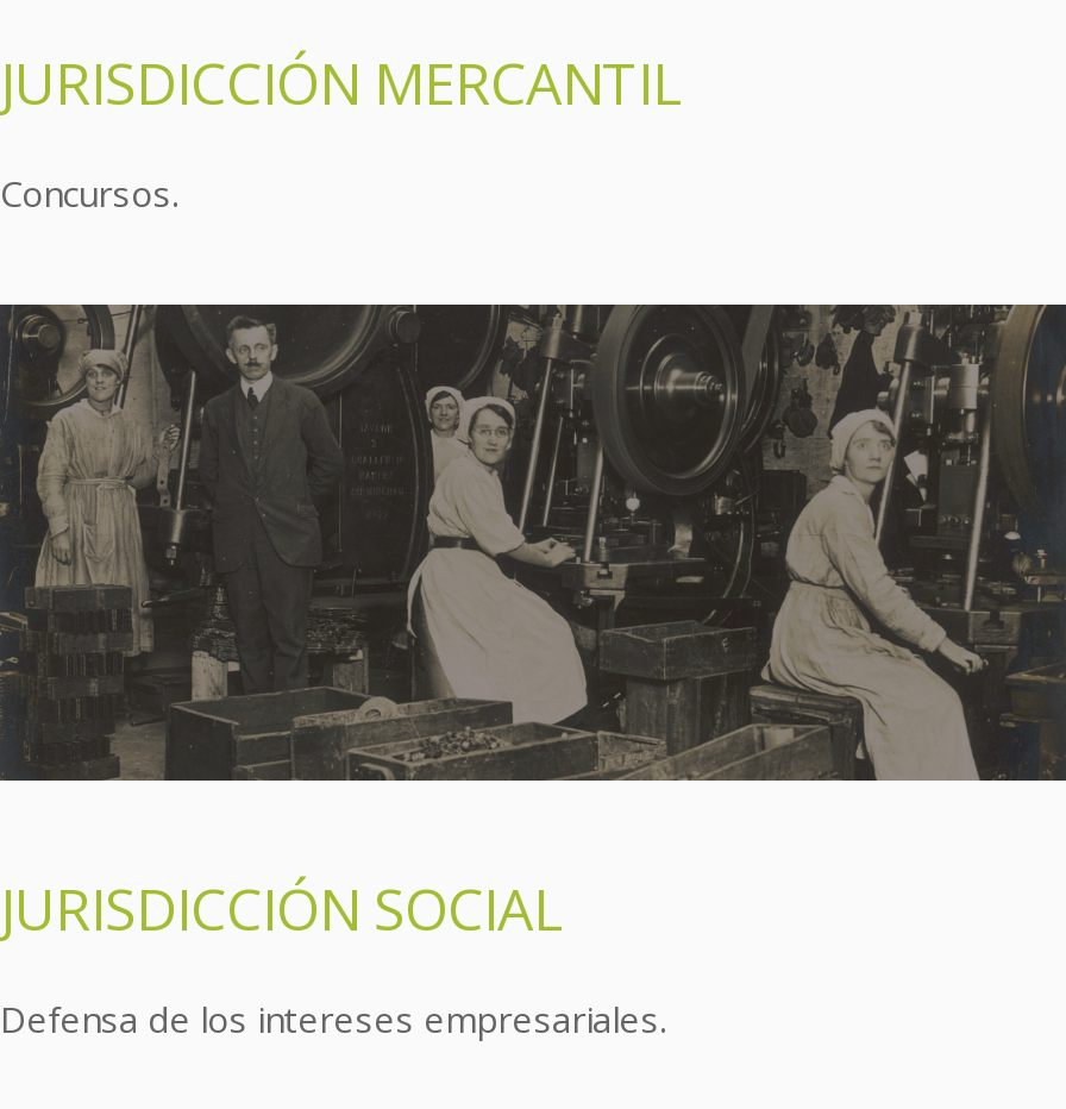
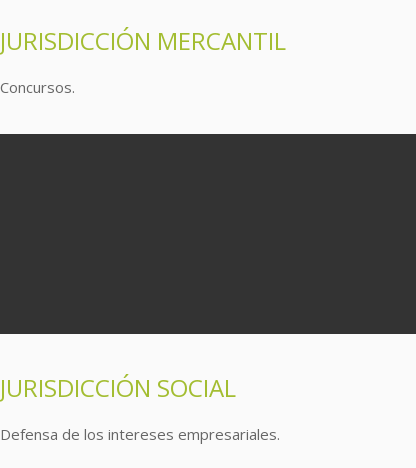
- [image]
